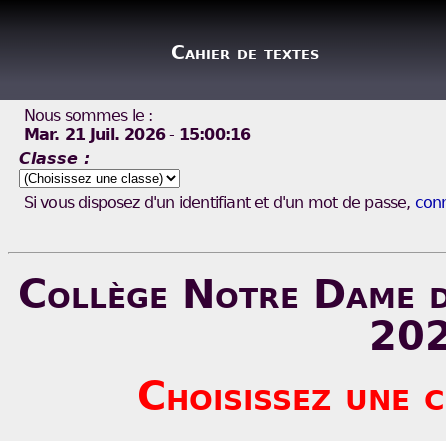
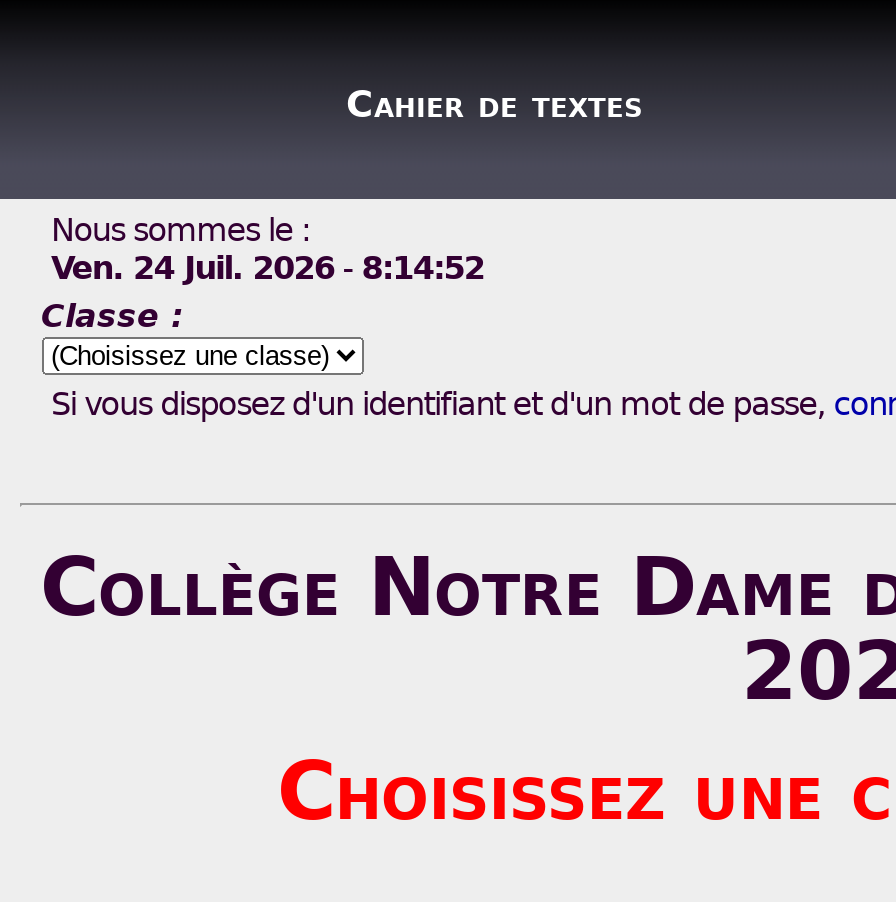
- Mar. 21 Juil. 2026 - 15:00:16
+ Ven. 24 Juil. 2026 - 8:14:52
